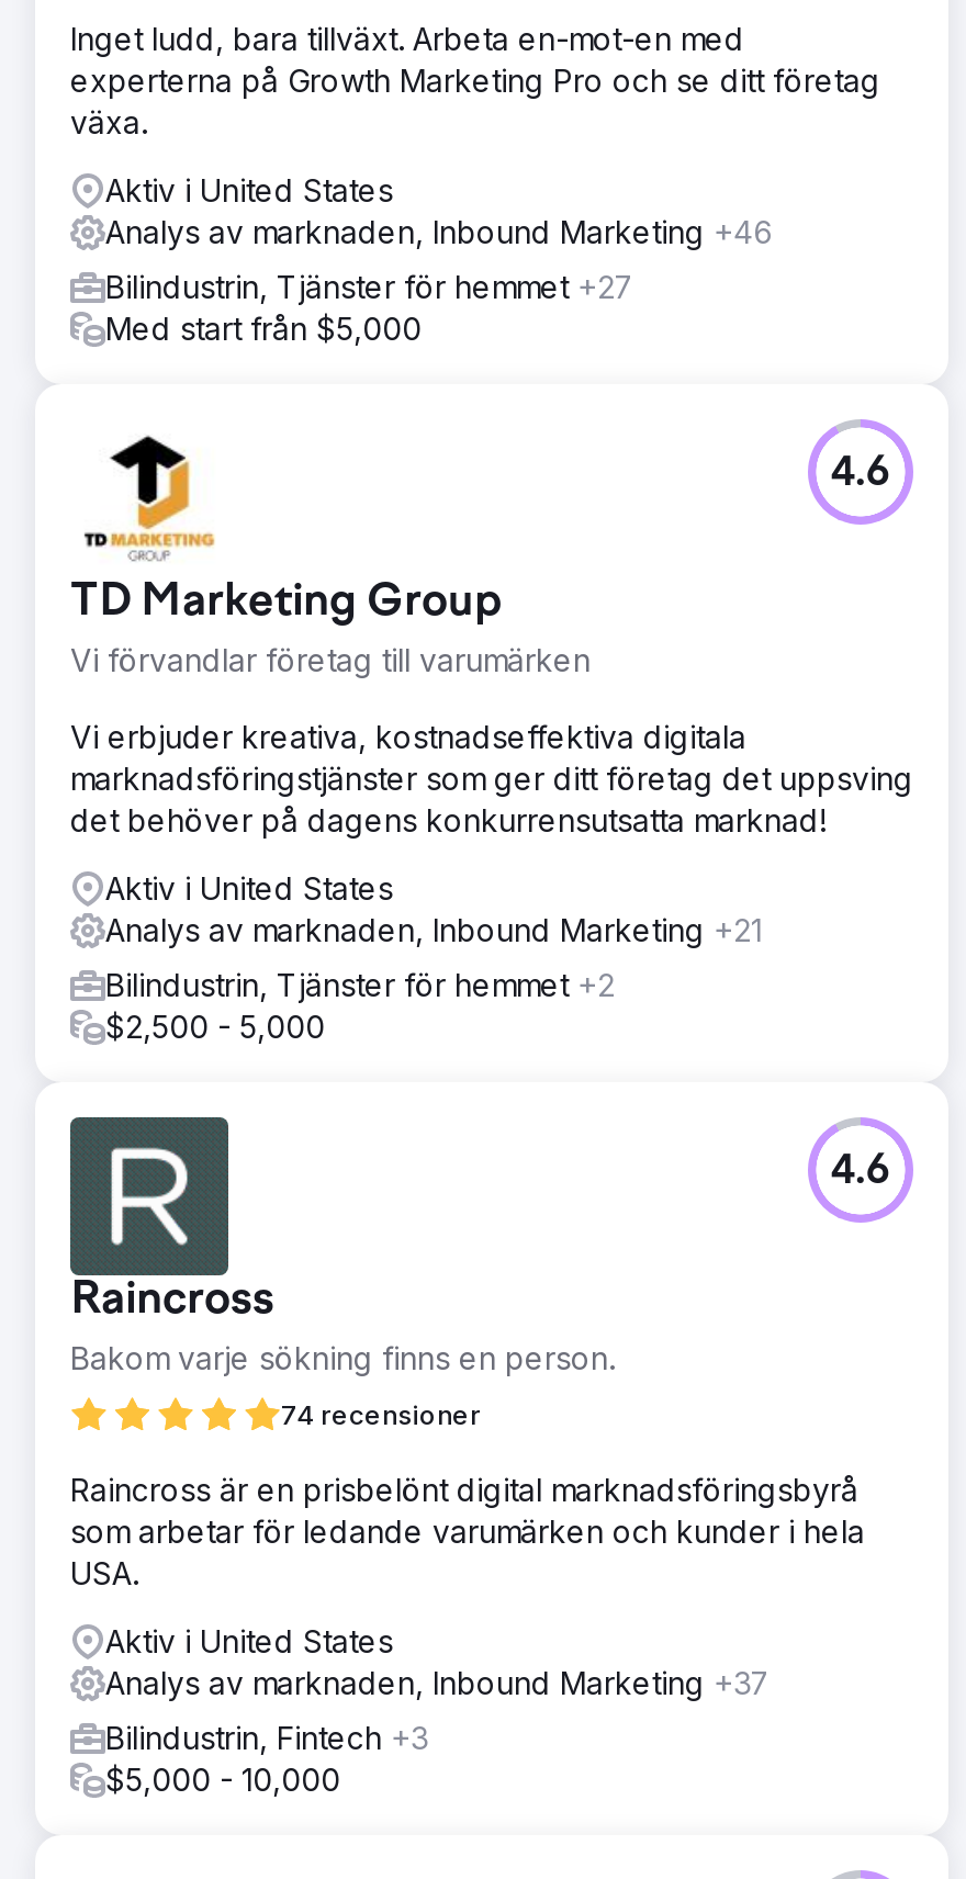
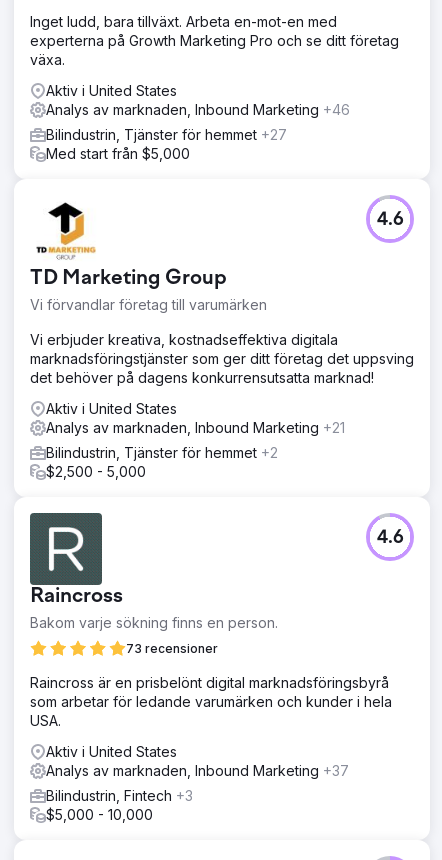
- 74 recensioner
+ 73 recensioner
